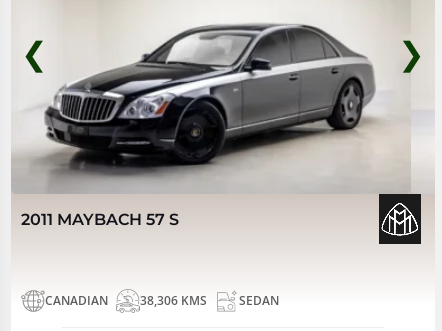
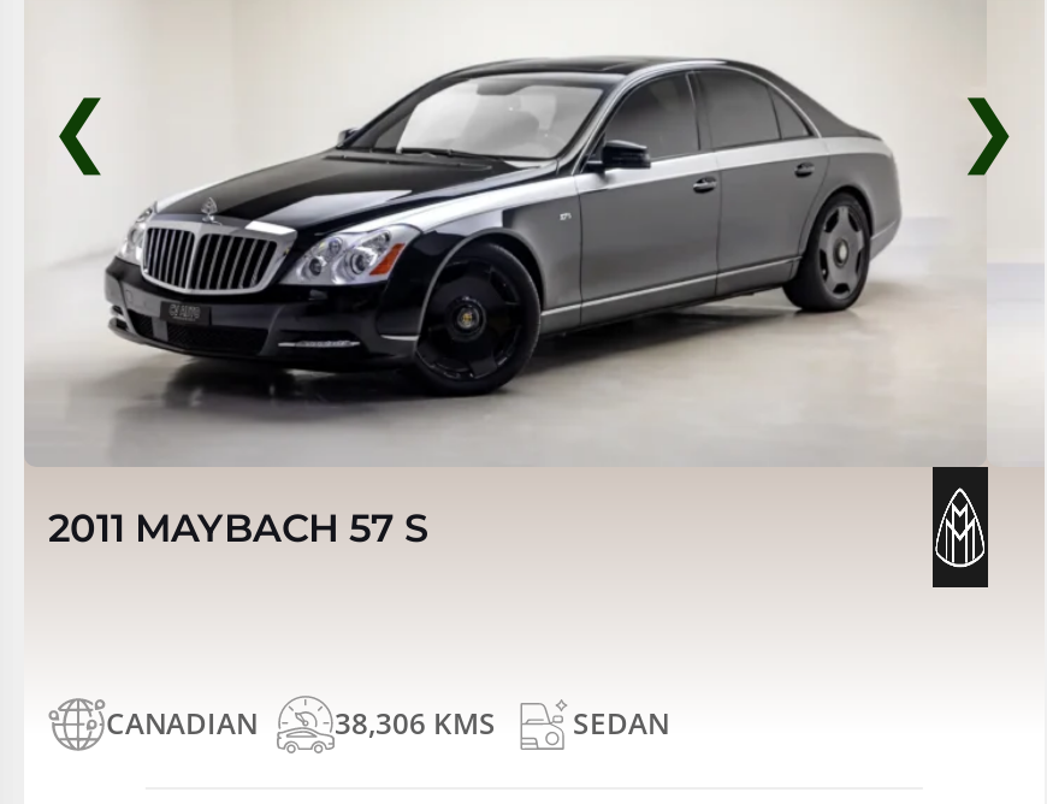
- [image]
+ [image]
